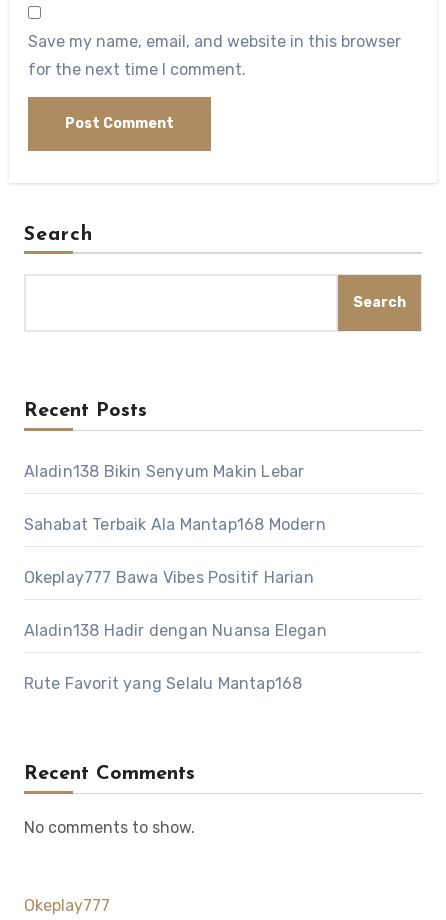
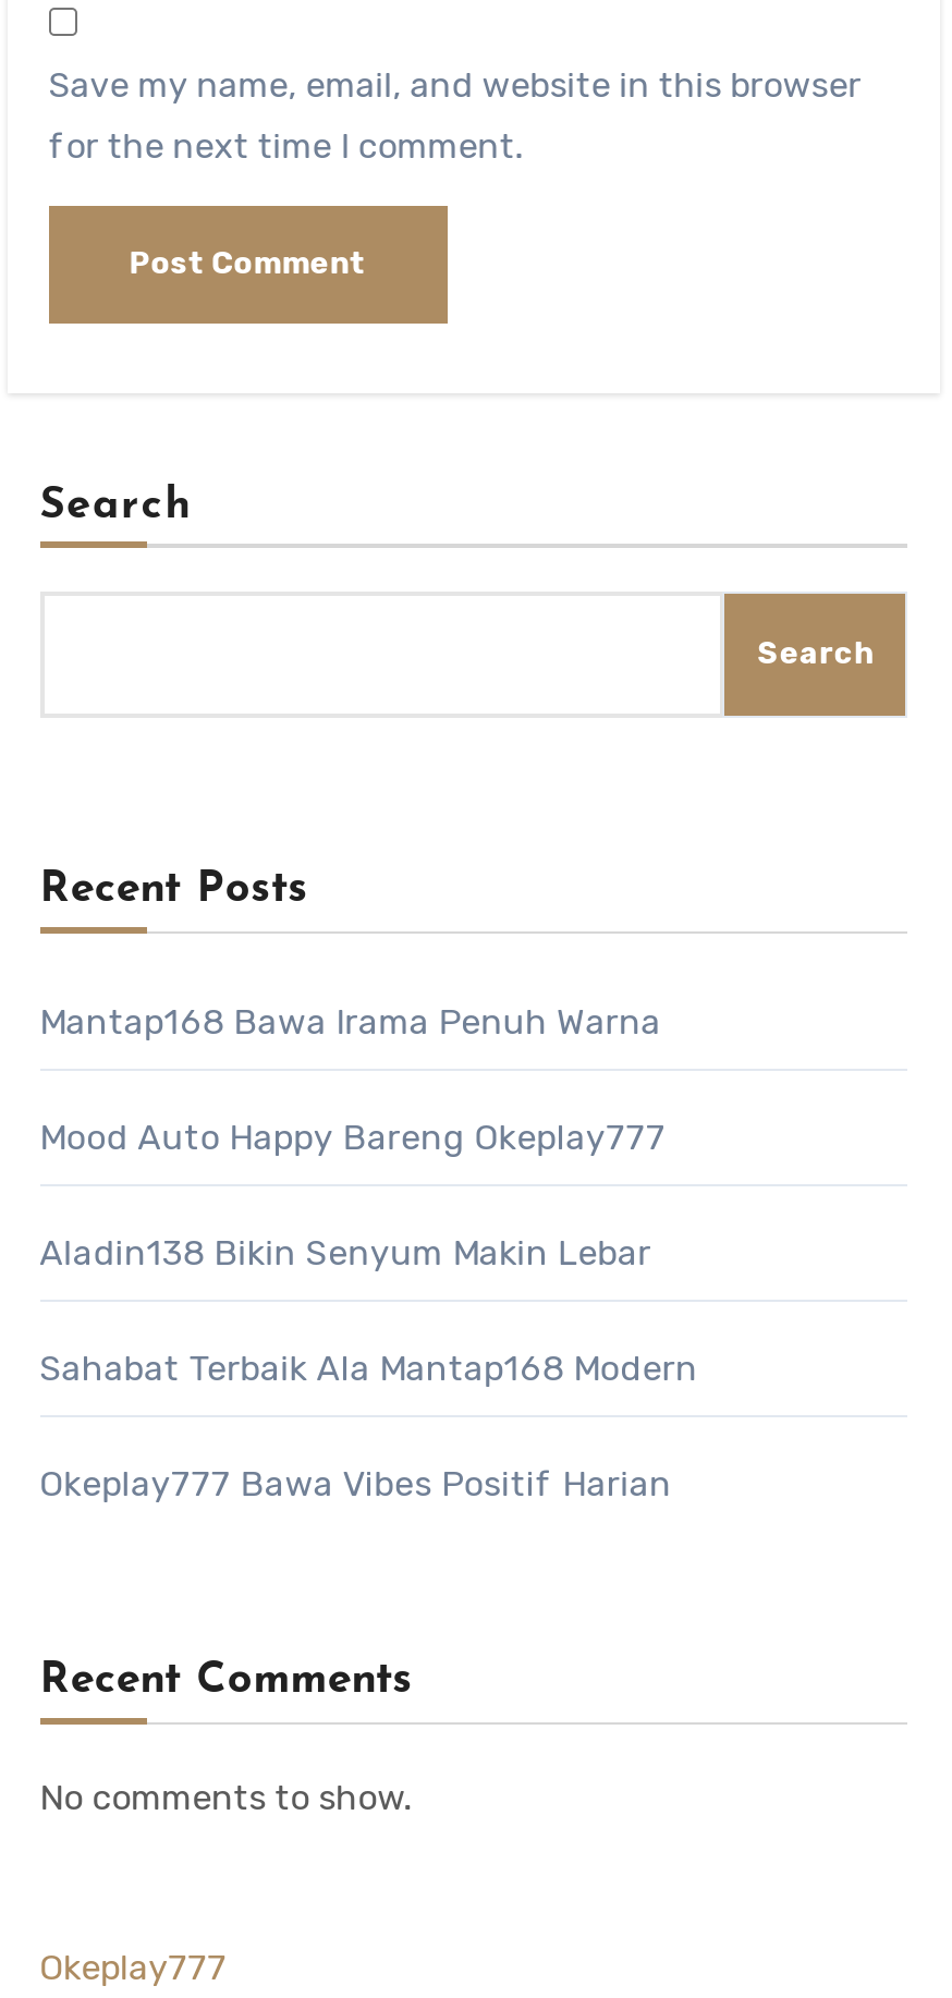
+ Mantap168 Bawa Irama Penuh Warna
+ Mood Auto Happy Bareng Okeplay777

moved down: Aladin138 Bikin Senyum Makin Lebar | Sahabat Terbaik Ala Mantap168 Modern | Okeplay777 Bawa Vibes Positif Harian

- Aladin138 Hadir dengan Nuansa Elegan
- Rute Favorit yang Selalu Mantap168
